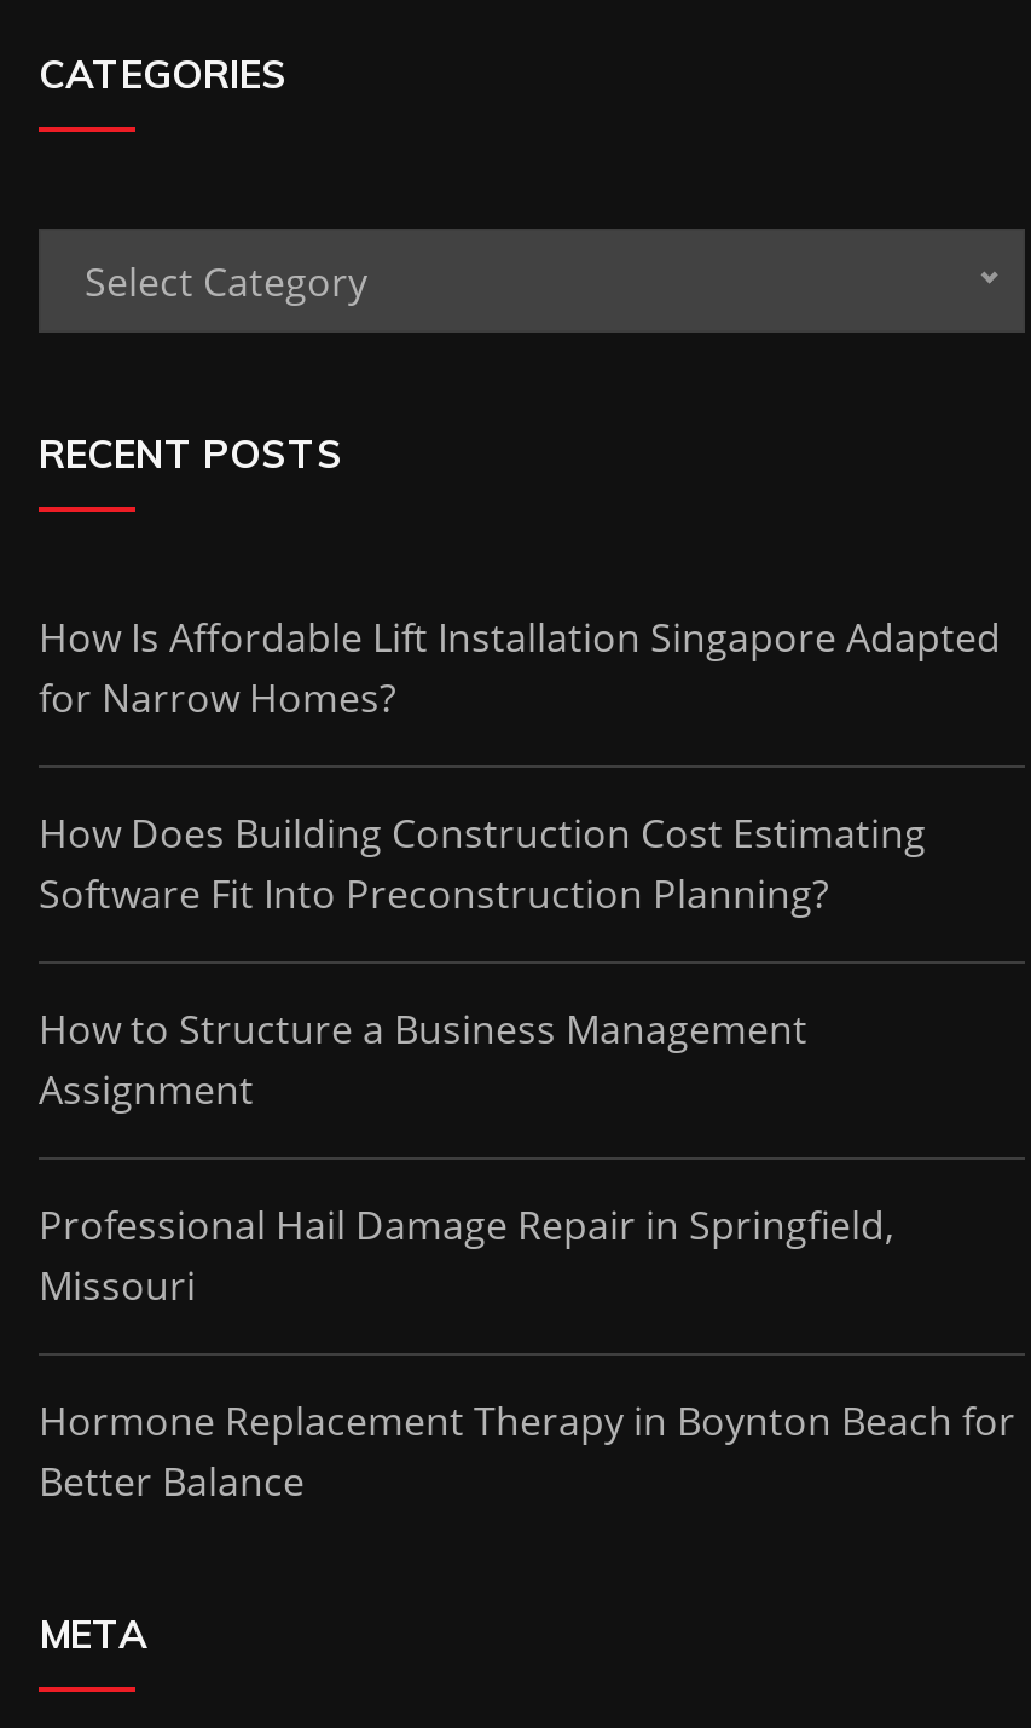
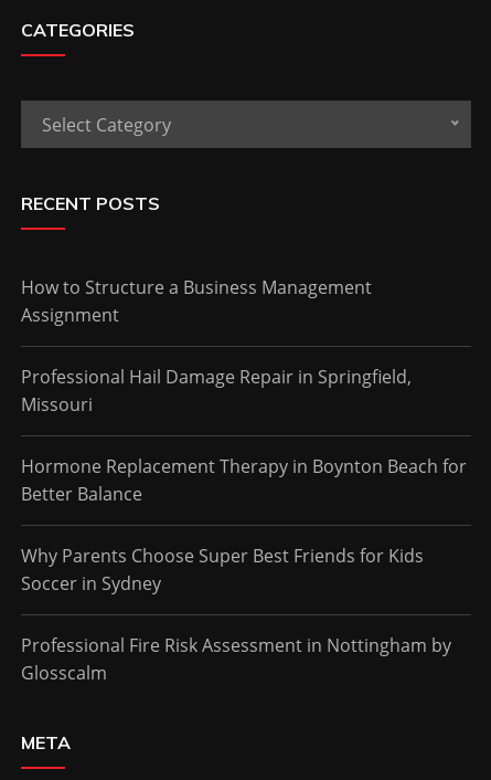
- How Is Affordable Lift Installation Singapore Adapted
- for Narrow Homes?
- How Does Building Construction Cost Estimating
- Software Fit Into Preconstruction Planning?

moved up: How to Structure a Business Management | Assignment | Professional Hail Damage Repair in Springfield, | Missouri | Hormone Replacement Therapy in Boynton Beach for | Better Balance

+ Why Parents Choose Super Best Friends for Kids
+ Soccer in Sydney
+ Professional Fire Risk Assessment in Nottingham by
+ Glosscalm
